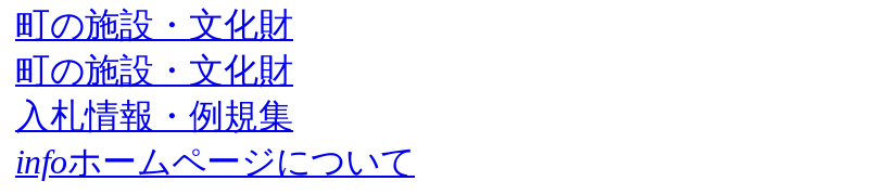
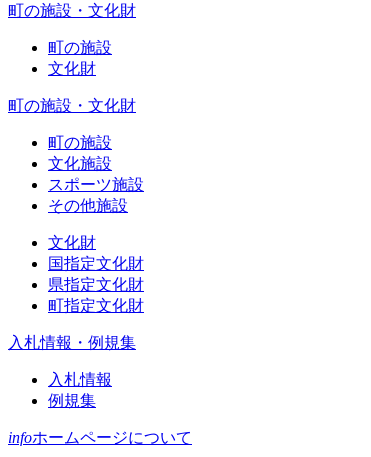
+ 町の施設
+ 文化財

+ 町の施設
+ 文化施設
+ スポーツ施設
+ その他施設
+ 文化財
+ 国指定文化財
+ 県指定文化財
+ 町指定文化財

+ 入札情報
+ 例規集
